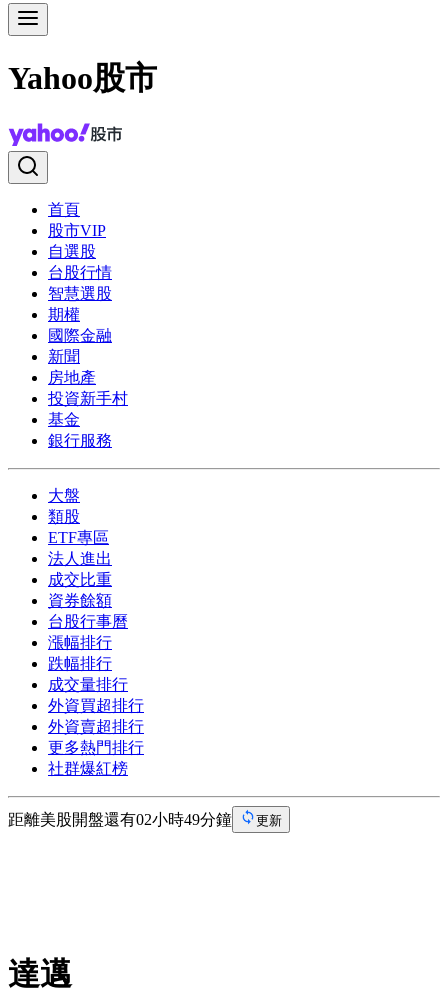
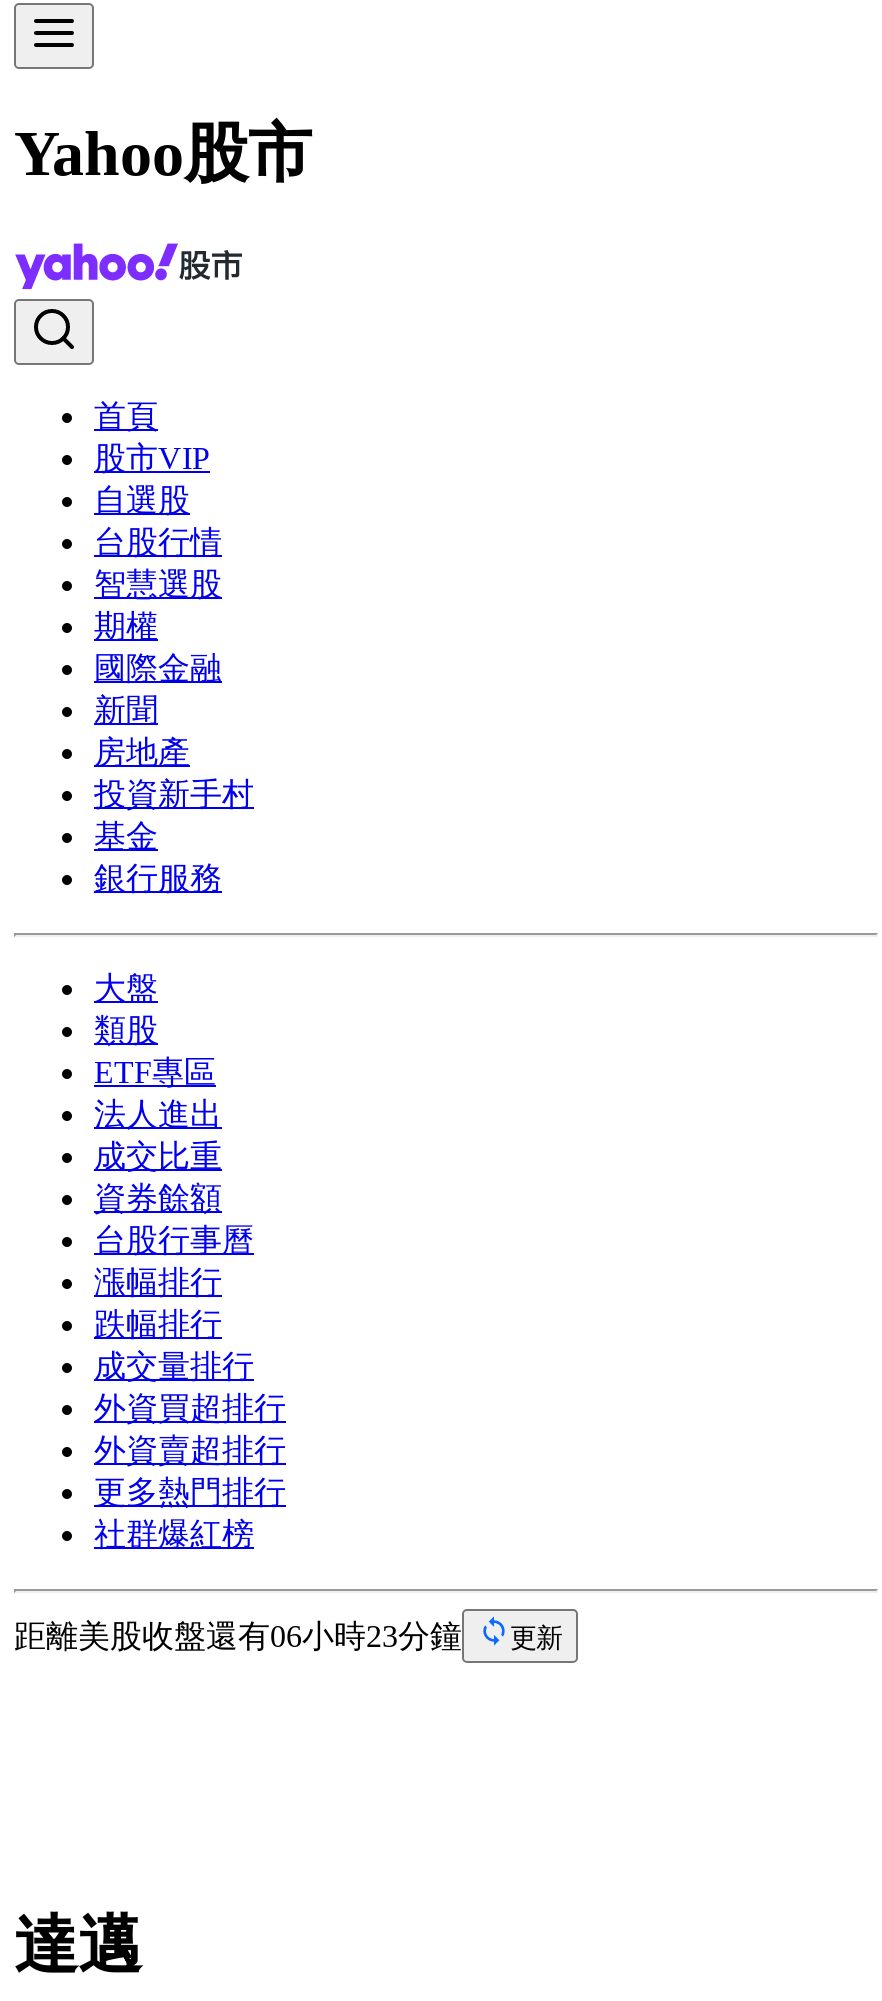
- 距離美股開盤還有02小時49分鐘
+ 距離美股收盤還有06小時23分鐘
